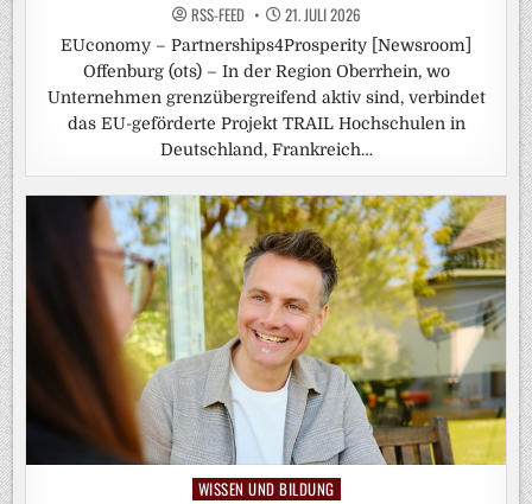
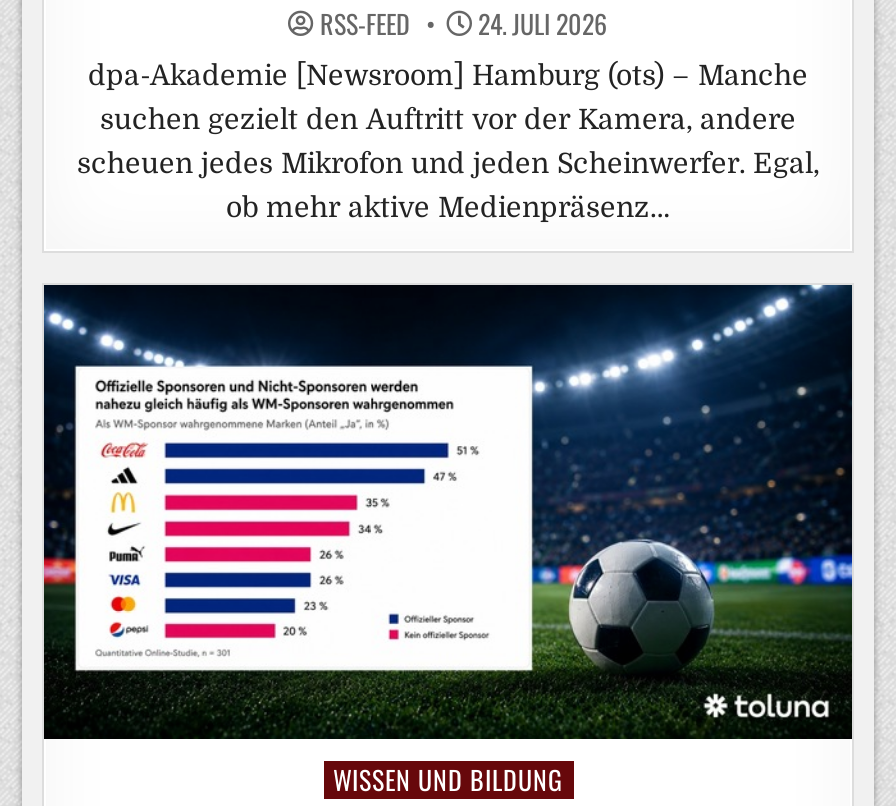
- 21. JULI 2026
- EUconomy – Partnerships4Prosperity [Newsroom]
- Offenburg (ots) – In der Region Oberrhein, wo
- Unternehmen grenzübergreifend aktiv sind, verbindet
- das EU-geförderte Projekt TRAIL Hochschulen in
- Deutschland, Frankreich…
+ 24. JULI 2026
+ dpa-Akademie [Newsroom] Hamburg (ots) – Manche
+ suchen gezielt den Auftritt vor der Kamera, andere
+ scheuen jedes Mikrofon und jeden Scheinwerfer. Egal,
+ ob mehr aktive Medienpräsenz…

- [image]
+ [image]
